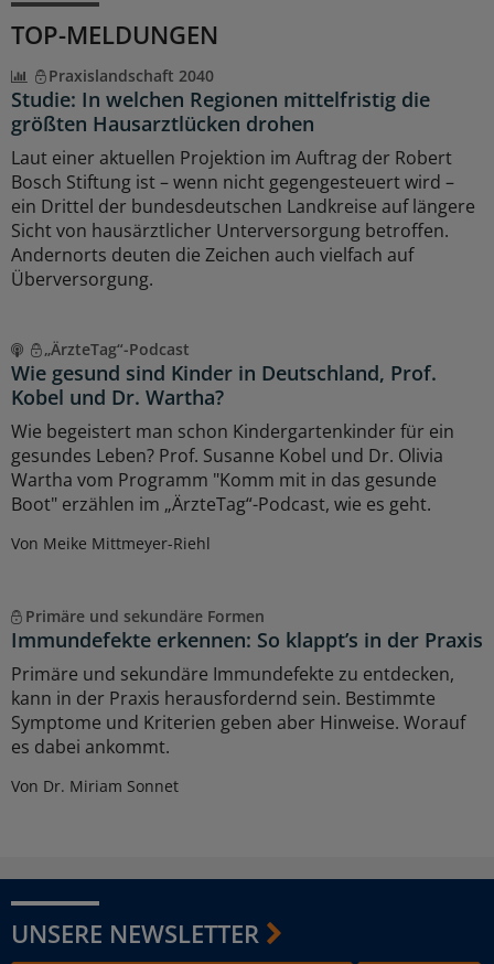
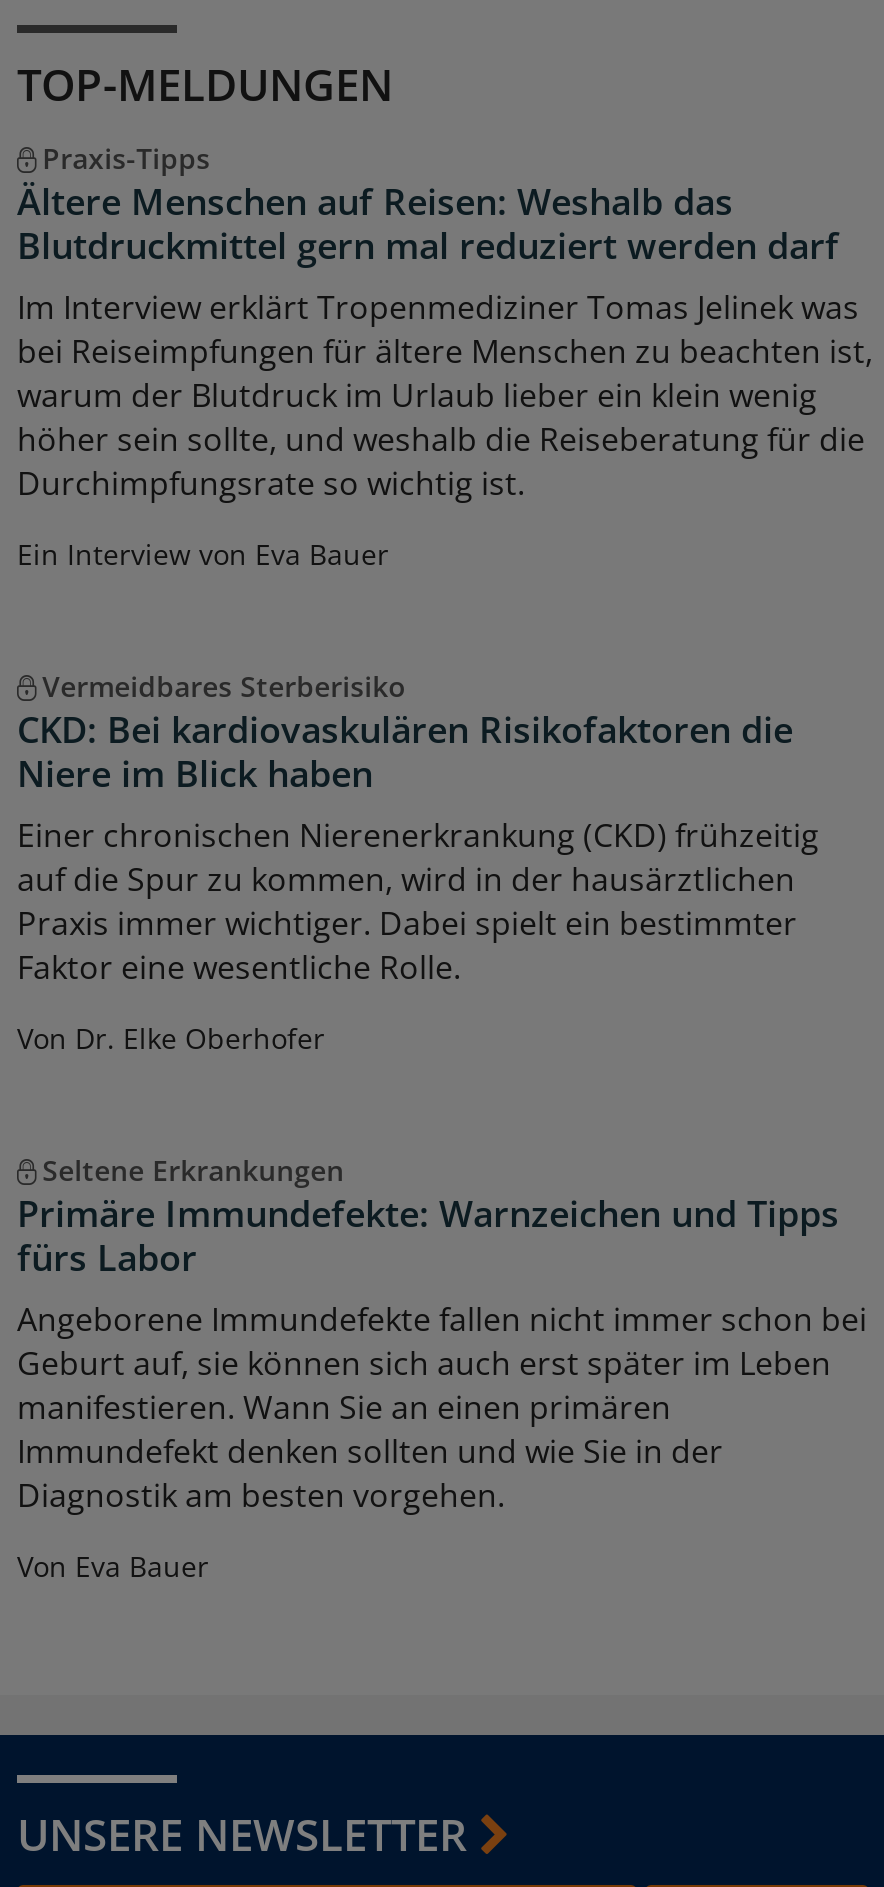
- Praxislandschaft 2040
- Studie: In welchen Regionen mittelfristig die
- größten Hausarztlücken drohen
- Laut einer aktuellen Projektion im Auftrag der Robert
- Bosch Stiftung ist – wenn nicht gegengesteuert wird –
- ein Drittel der bundesdeutschen Landkreise auf längere
- Sicht von hausärztlicher Unterversorgung betroffen.
- Andernorts deuten die Zeichen auch vielfach auf
- Überversorgung.
- „ÄrzteTag“-Podcast
- Wie gesund sind Kinder in Deutschland, Prof.
- Kobel und Dr. Wartha?
- Wie begeistert man schon Kindergartenkinder für ein
- gesundes Leben? Prof. Susanne Kobel und Dr. Olivia
- Wartha vom Programm "Komm mit in das gesunde
- Boot" erzählen im „ÄrzteTag“-Podcast, wie es geht.
- Von Meike Mittmeyer-Riehl
- Primäre und sekundäre Formen
- Immundefekte erkennen: So klappt’s in der Praxis
- Primäre und sekundäre Immundefekte zu entdecken,
- kann in der Praxis herausfordernd sein. Bestimmte
- Symptome und Kriterien geben aber Hinweise. Worauf
- es dabei ankommt.
- Von Dr. Miriam Sonnet
+ Praxis-Tipps
+ Ältere Menschen auf Reisen: Weshalb das
+ Blutdruckmittel gern mal reduziert werden darf
+ Im Interview erklärt Tropenmediziner Tomas Jelinek was
+ bei Reiseimpfungen für ältere Menschen zu beachten ist,
+ warum der Blutdruck im Urlaub lieber ein klein wenig
+ höher sein sollte, und weshalb die Reiseberatung für die
+ Durchimpfungsrate so wichtig ist.
+ Ein Interview von Eva Bauer
+ Vermeidbares Sterberisiko
+ CKD: Bei kardiovaskulären Risikofaktoren die
+ Niere im Blick haben
+ Einer chronischen Nierenerkrankung (CKD) frühzeitig
+ auf die Spur zu kommen, wird in der hausärztlichen
+ Praxis immer wichtiger. Dabei spielt ein bestimmter
+ Faktor eine wesentliche Rolle.
+ Von Dr. Elke Oberhofer
+ Seltene Erkrankungen
+ Primäre Immundefekte: Warnzeichen und Tipps
+ fürs Labor
+ Angeborene Immundefekte fallen nicht immer schon bei
+ Geburt auf, sie können sich auch erst später im Leben
+ manifestieren. Wann Sie an einen primären
+ Immundefekt denken sollten und wie Sie in der
+ Diagnostik am besten vorgehen.
+ Von Eva Bauer
